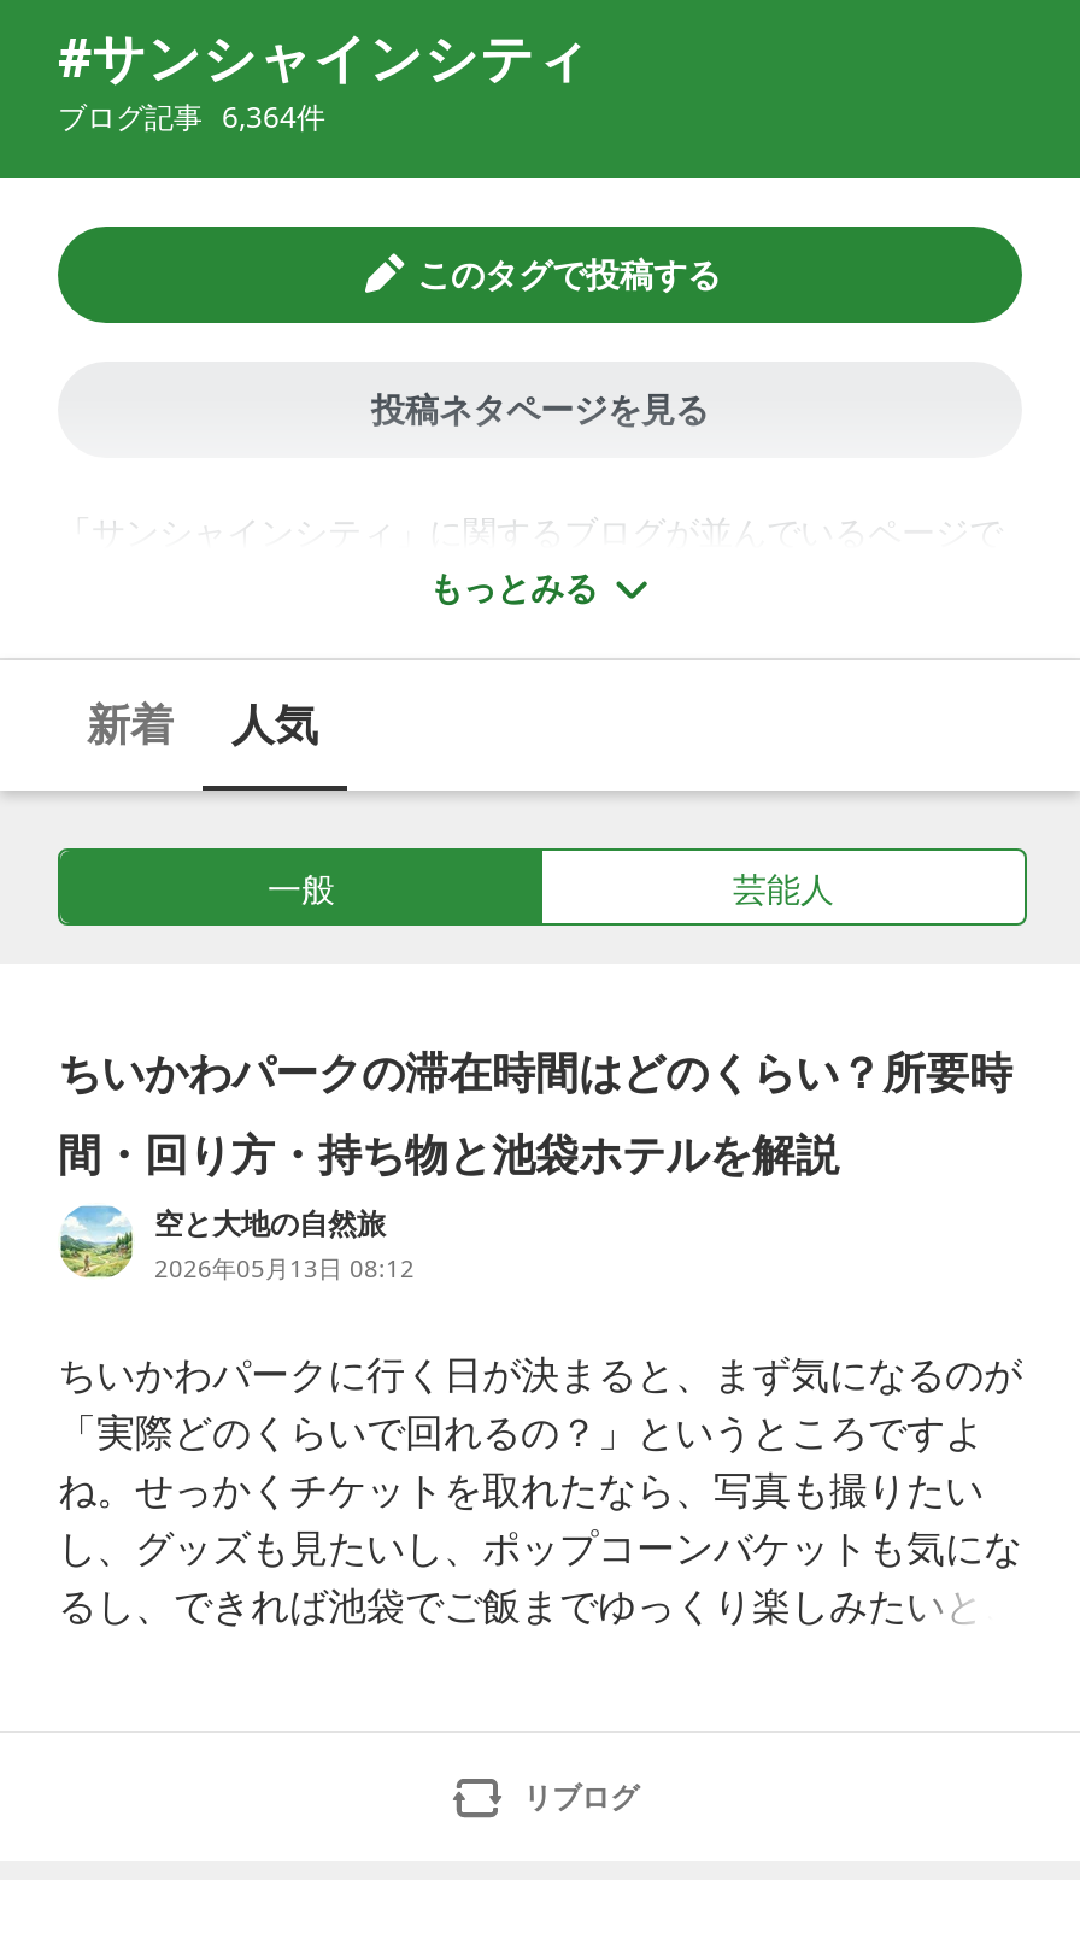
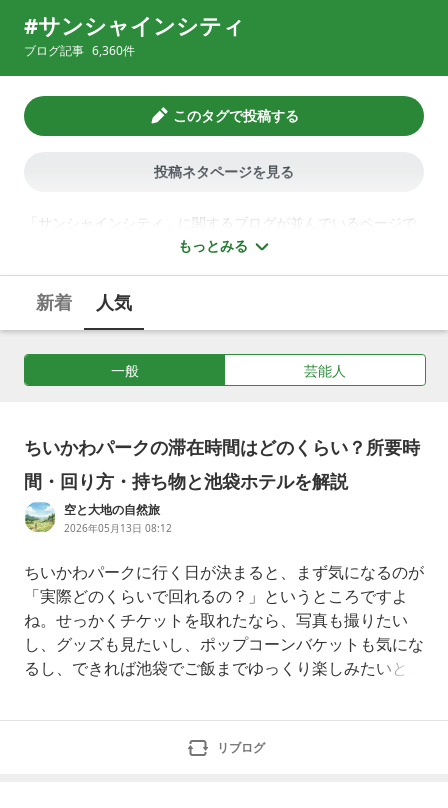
- ブログ記事 6,364件
+ ブログ記事 6,360件
